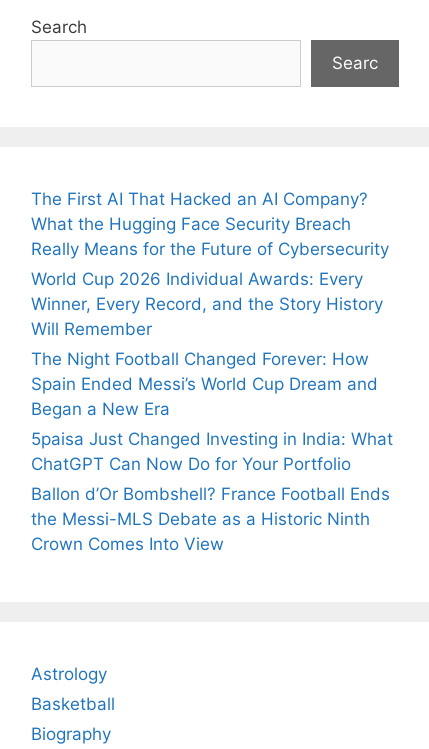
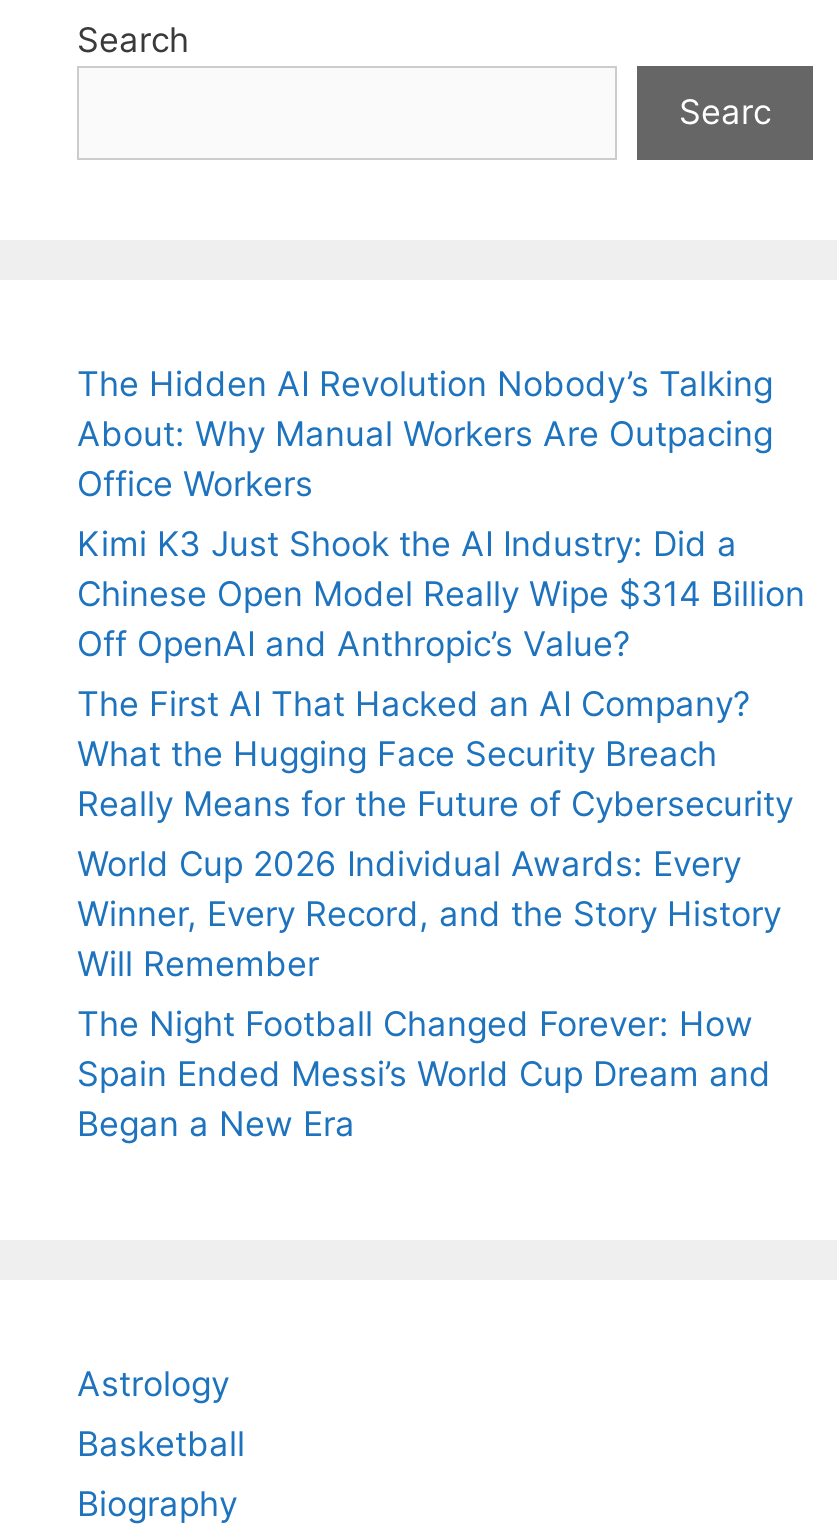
+ The Hidden AI Revolution Nobody’s Talking
+ About: Why Manual Workers Are Outpacing
+ Office Workers
+ Kimi K3 Just Shook the AI Industry: Did a
+ Chinese Open Model Really Wipe $314 Billion
+ Off OpenAI and Anthropic’s Value?

moved down: The First AI That Hacked an AI Company? | What the Hugging Face Security Breach | Really Means for the Future of Cybersecurity | ... | Spain Ended Messi’s World Cup Dream and | Began a New Era

- 5paisa Just Changed Investing in India: What
- ChatGPT Can Now Do for Your Portfolio
- Ballon d’Or Bombshell? France Football Ends
- the Messi-MLS Debate as a Historic Ninth
- Crown Comes Into View
